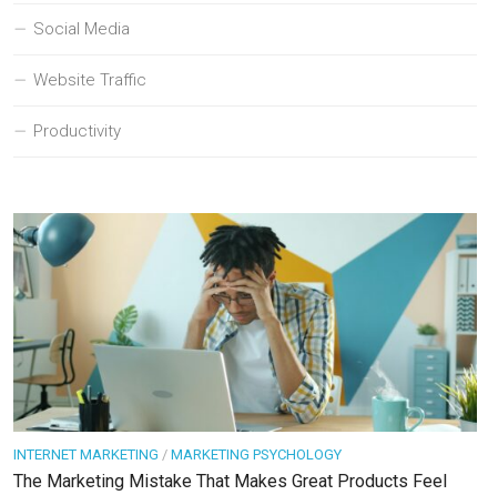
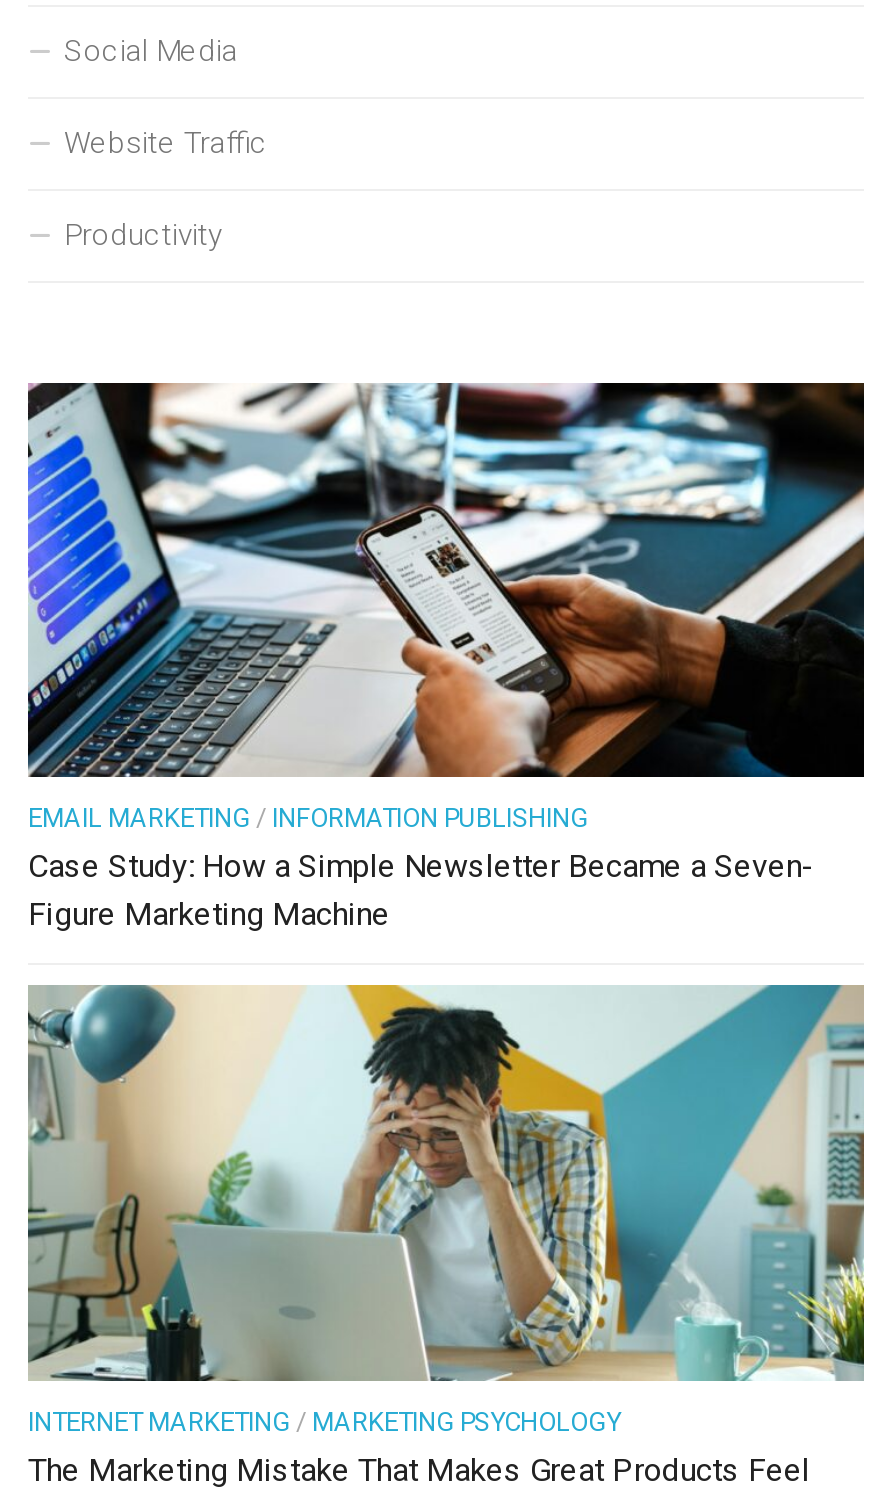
+ [image]
+ EMAIL MARKETING / INFORMATION PUBLISHING
+ Case Study: How a Simple Newsletter Became a Seven-
+ Figure Marketing Machine
